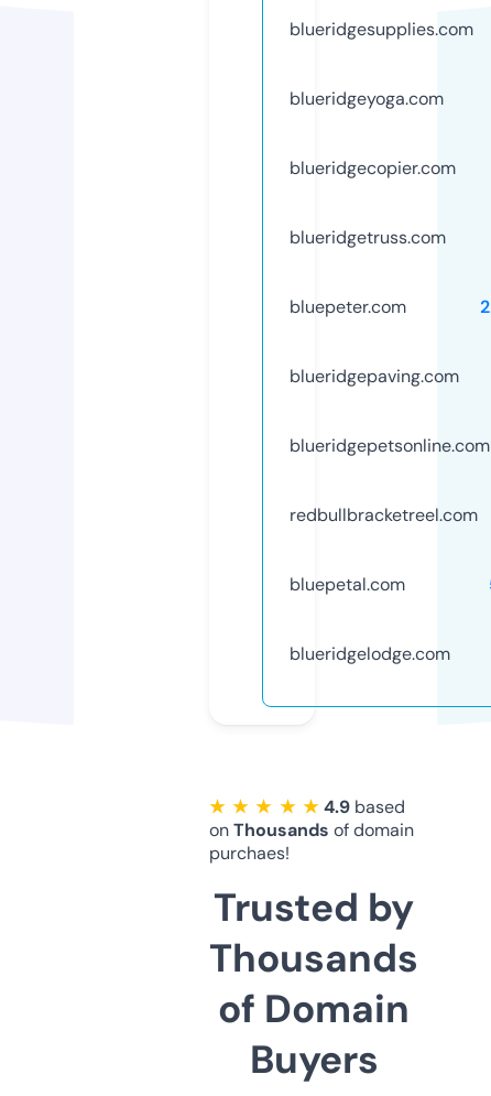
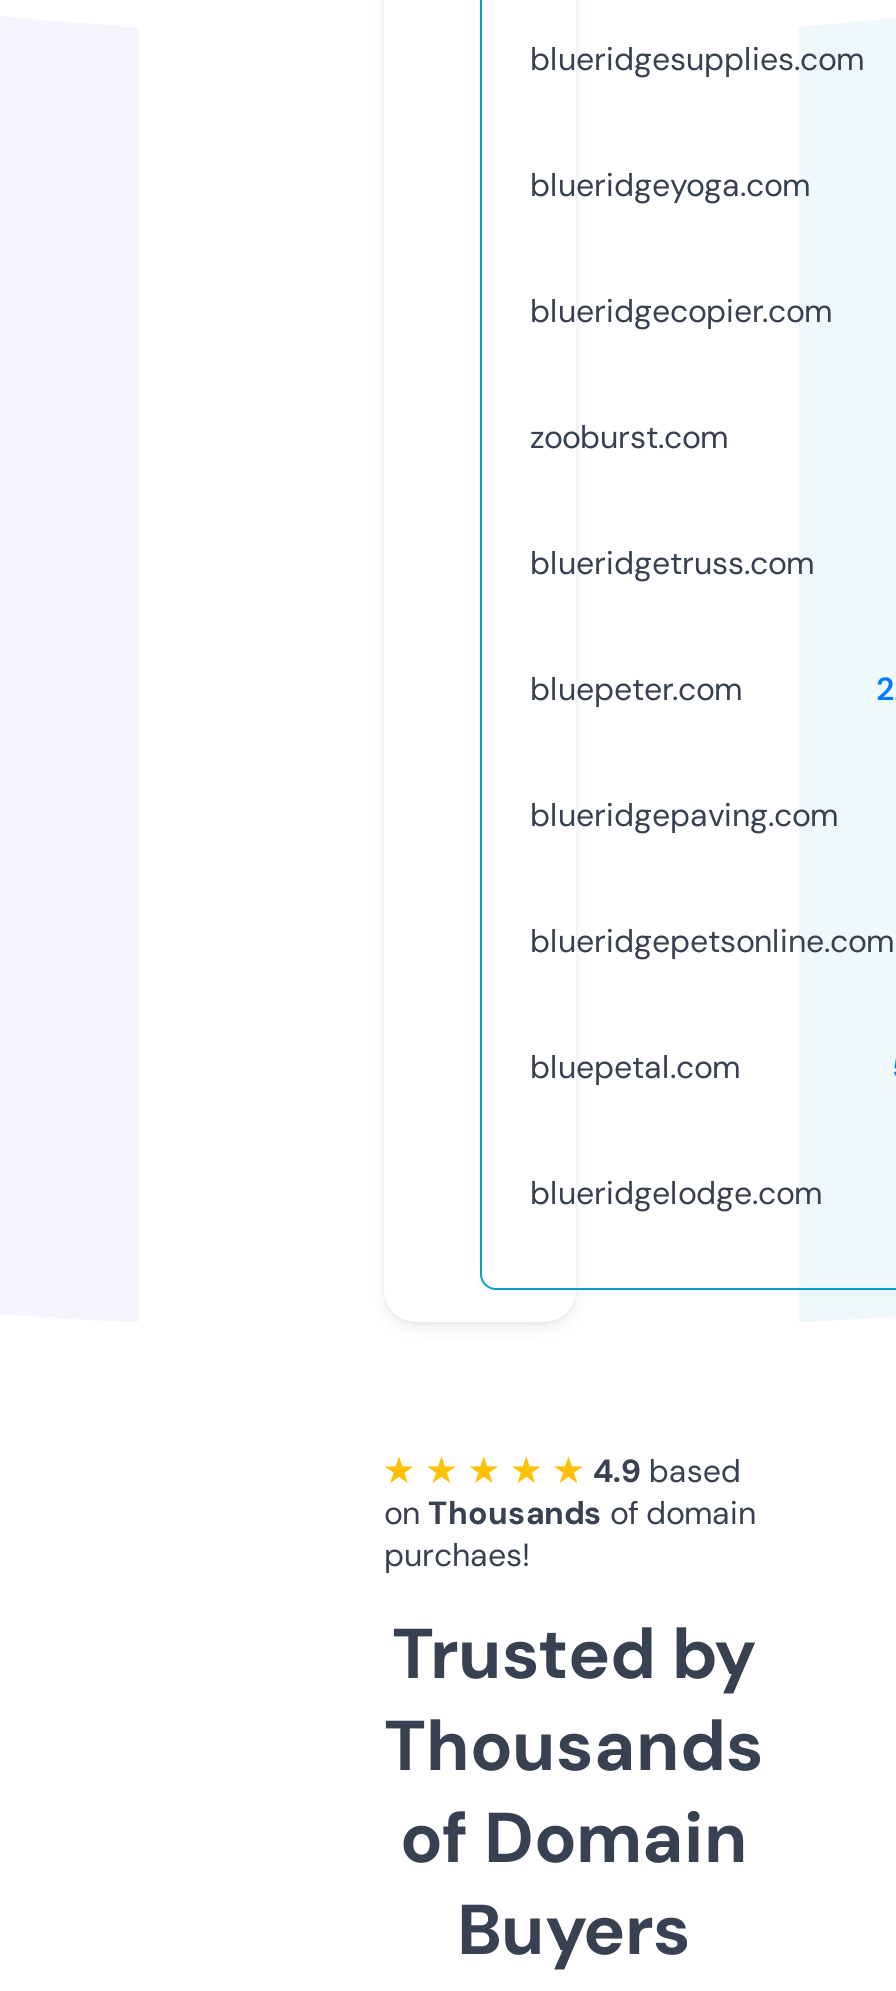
+ zooburst.com

moved down: blueridgetruss.com | bluepeter.com | blueridgepaving.com | blueridgepetsonline.com

- redbullbracketreel.com
